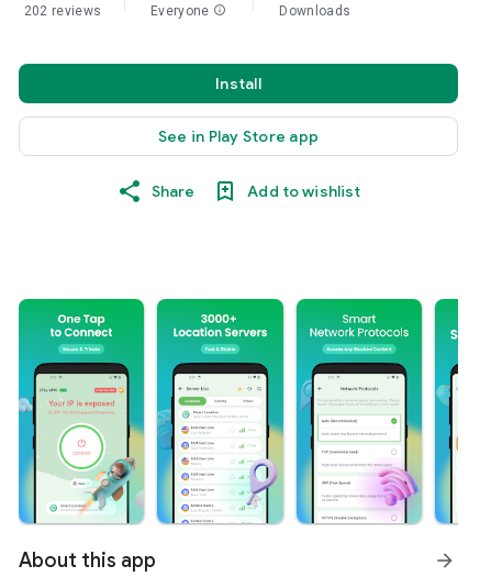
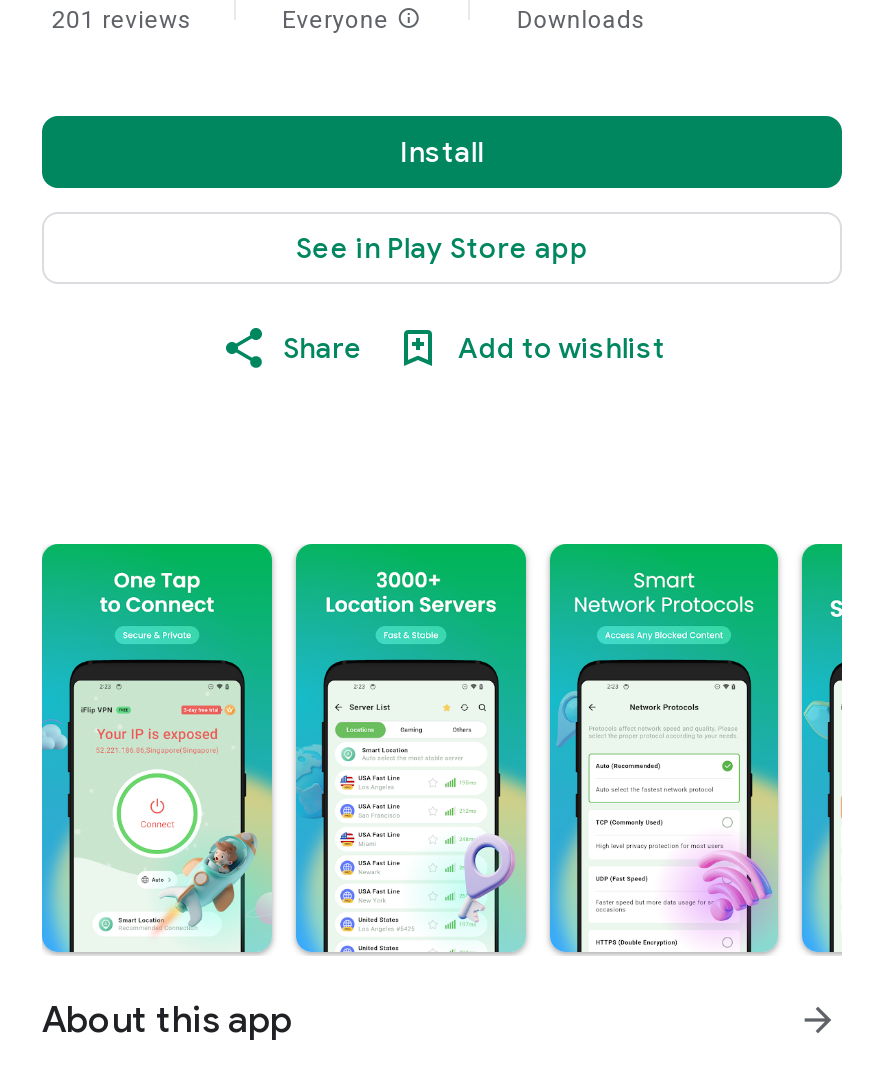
- 202 reviews
+ 201 reviews
